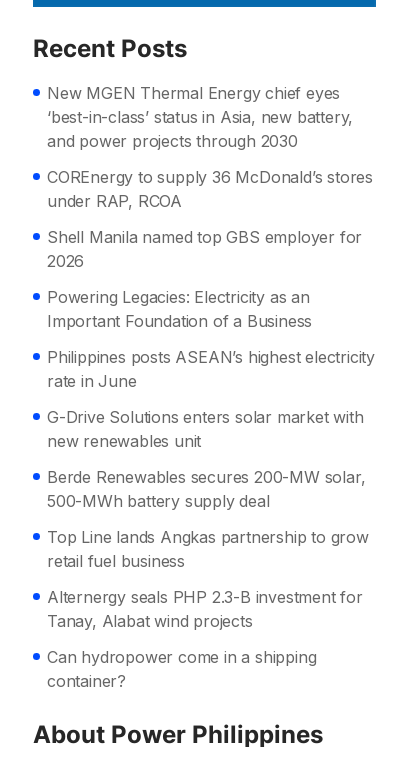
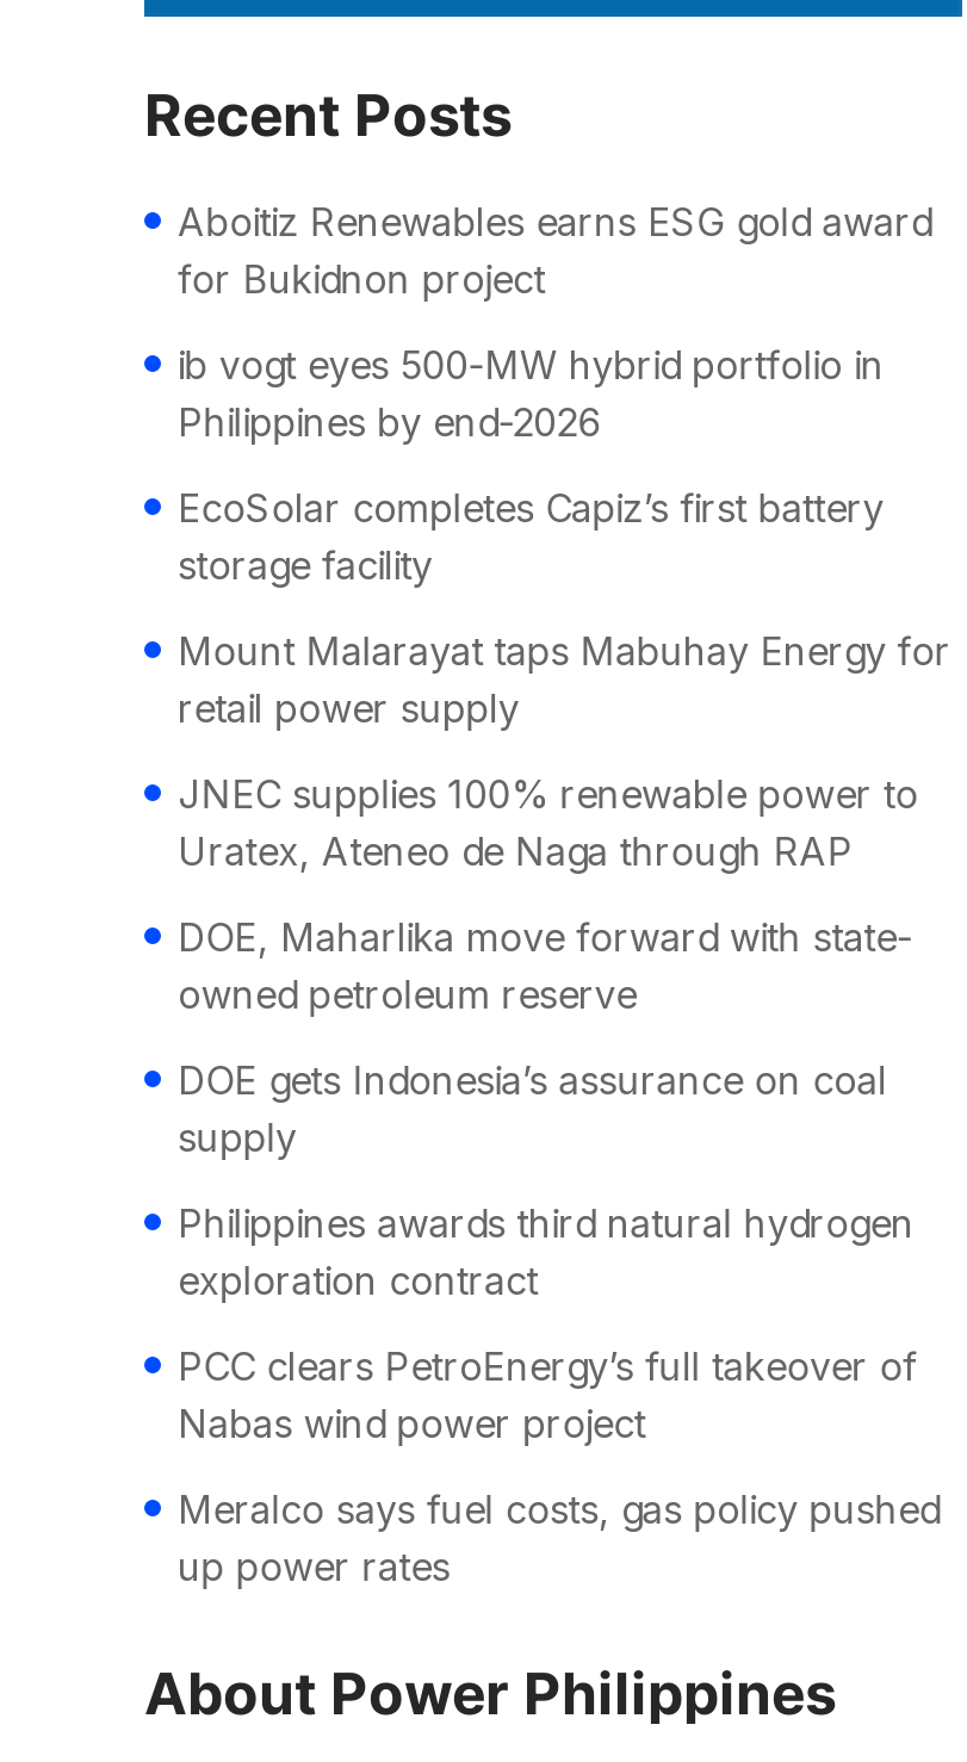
- New MGEN Thermal Energy chief eyes
- ‘best-in-class’ status in Asia, new battery,
- and power projects through 2030
+ Aboitiz Renewables earns ESG gold award
+ for Bukidnon project

- COREnergy to supply 36 McDonald’s stores
- under RAP, RCOA
+ ib vogt eyes 500-MW hybrid portfolio in
+ Philippines by end-2026

- Shell Manila named top GBS employer for
- 2026
+ EcoSolar completes Capiz’s first battery
+ storage facility

- Powering Legacies: Electricity as an
- Important Foundation of a Business
+ Mount Malarayat taps Mabuhay Energy for
+ retail power supply

- Philippines posts ASEAN’s highest electricity
- rate in June
+ JNEC supplies 100% renewable power to
+ Uratex, Ateneo de Naga through RAP

- G-Drive Solutions enters solar market with
- new renewables unit
+ DOE, Maharlika move forward with state-
+ owned petroleum reserve

- Berde Renewables secures 200-MW solar,
- 500-MWh battery supply deal
+ DOE gets Indonesia’s assurance on coal
+ supply

- Top Line lands Angkas partnership to grow
- retail fuel business
+ Philippines awards third natural hydrogen
+ exploration contract

- Alternergy seals PHP 2.3-B investment for
- Tanay, Alabat wind projects
+ PCC clears PetroEnergy’s full takeover of
+ Nabas wind power project

- Can hydropower come in a shipping
- container?
+ Meralco says fuel costs, gas policy pushed
+ up power rates
